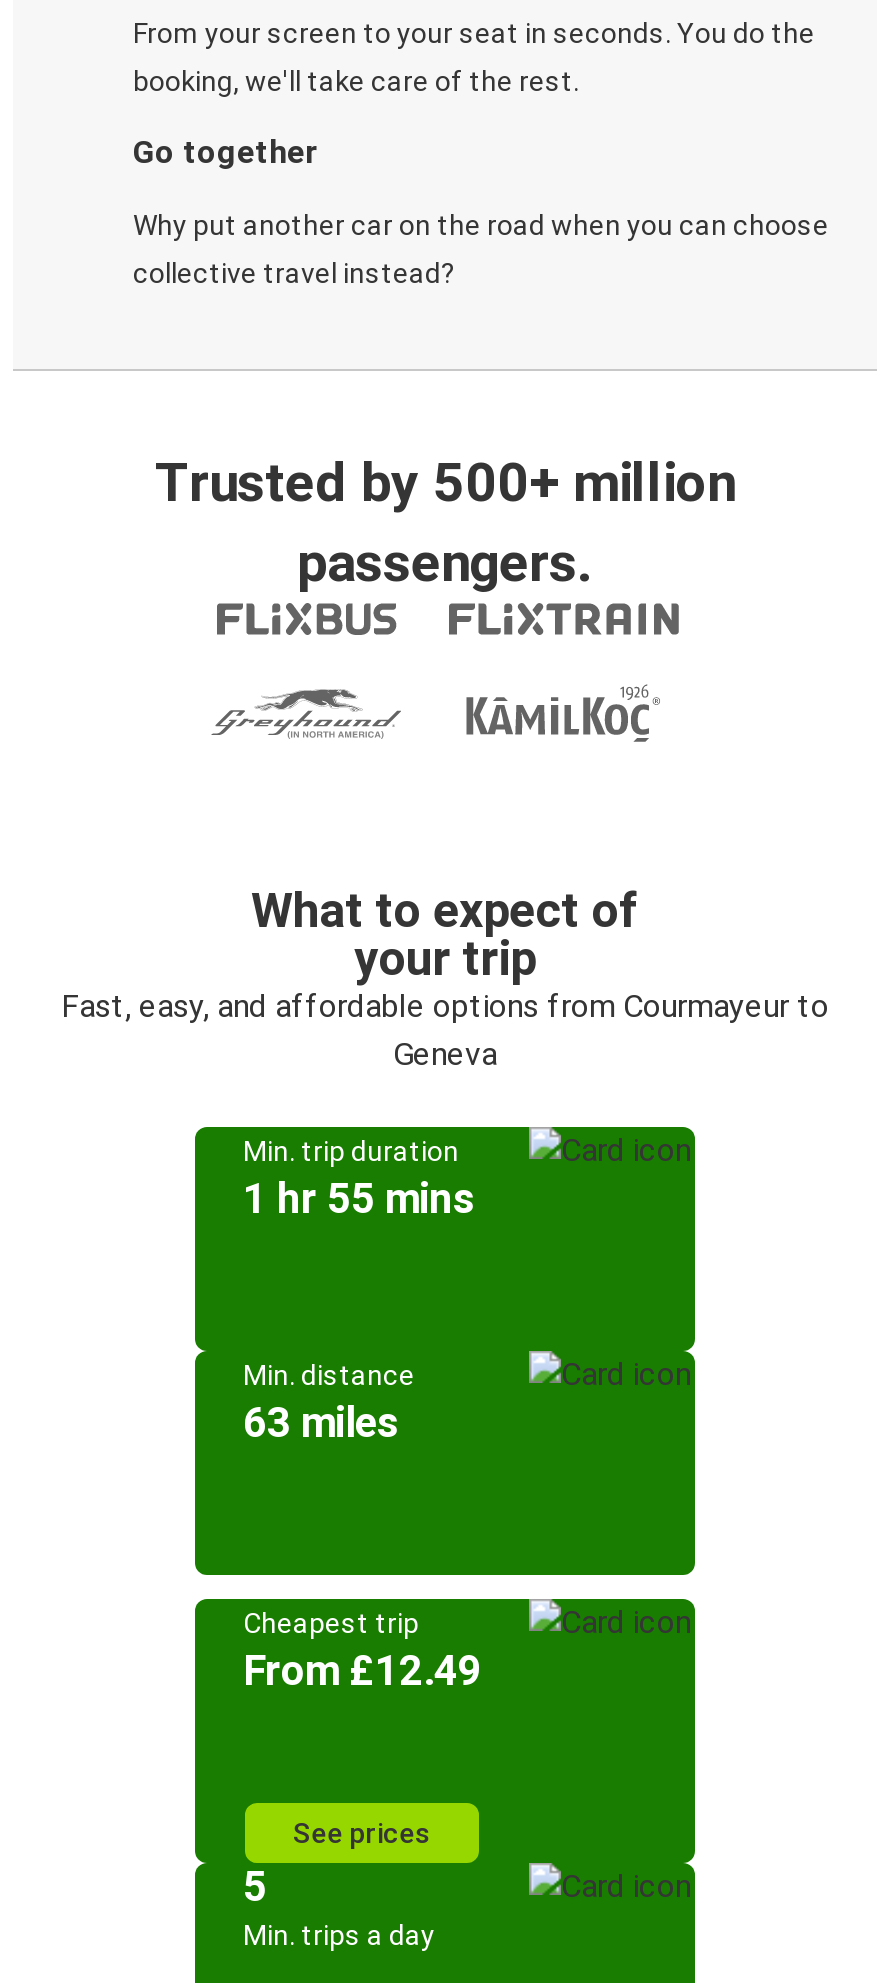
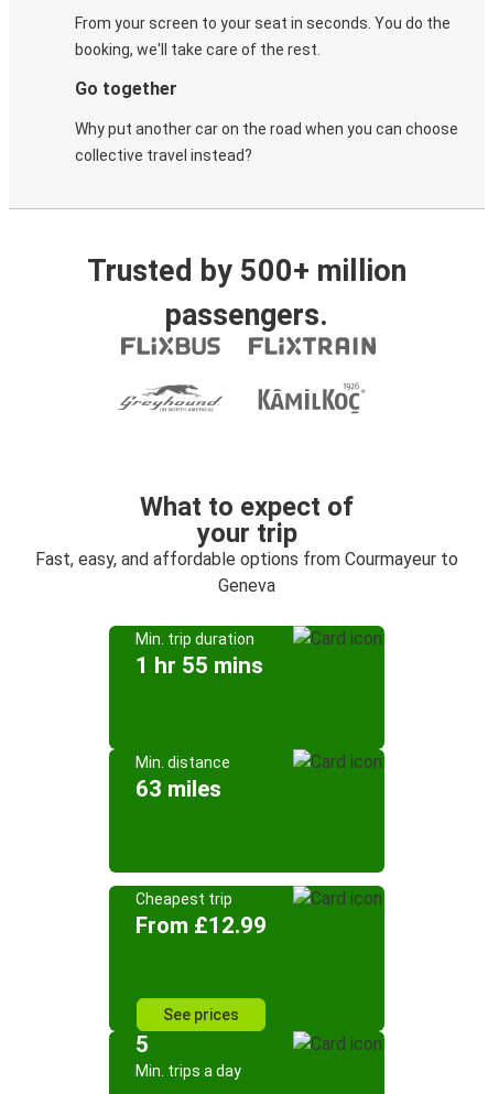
- From £12.49
+ From £12.99
